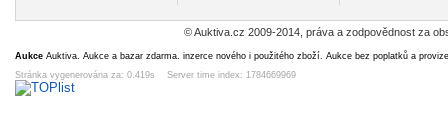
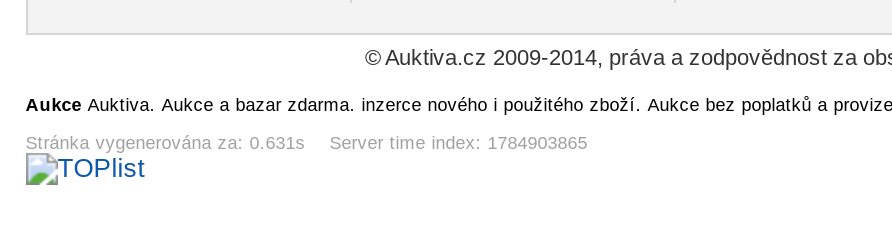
- Stránka vygenerována za: 0.419s Server time index: 1784669969
+ Stránka vygenerována za: 0.631s Server time index: 1784903865
